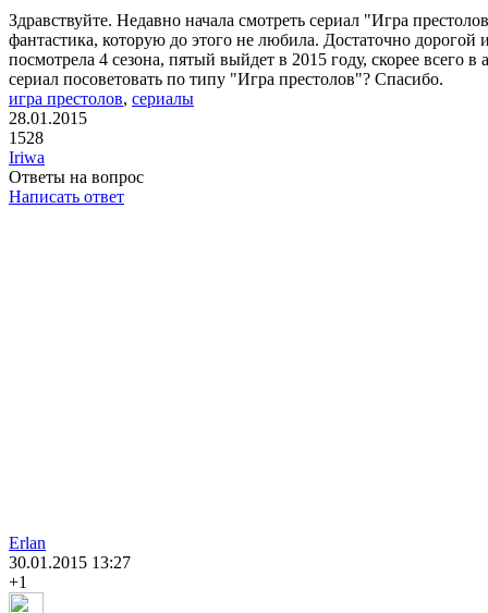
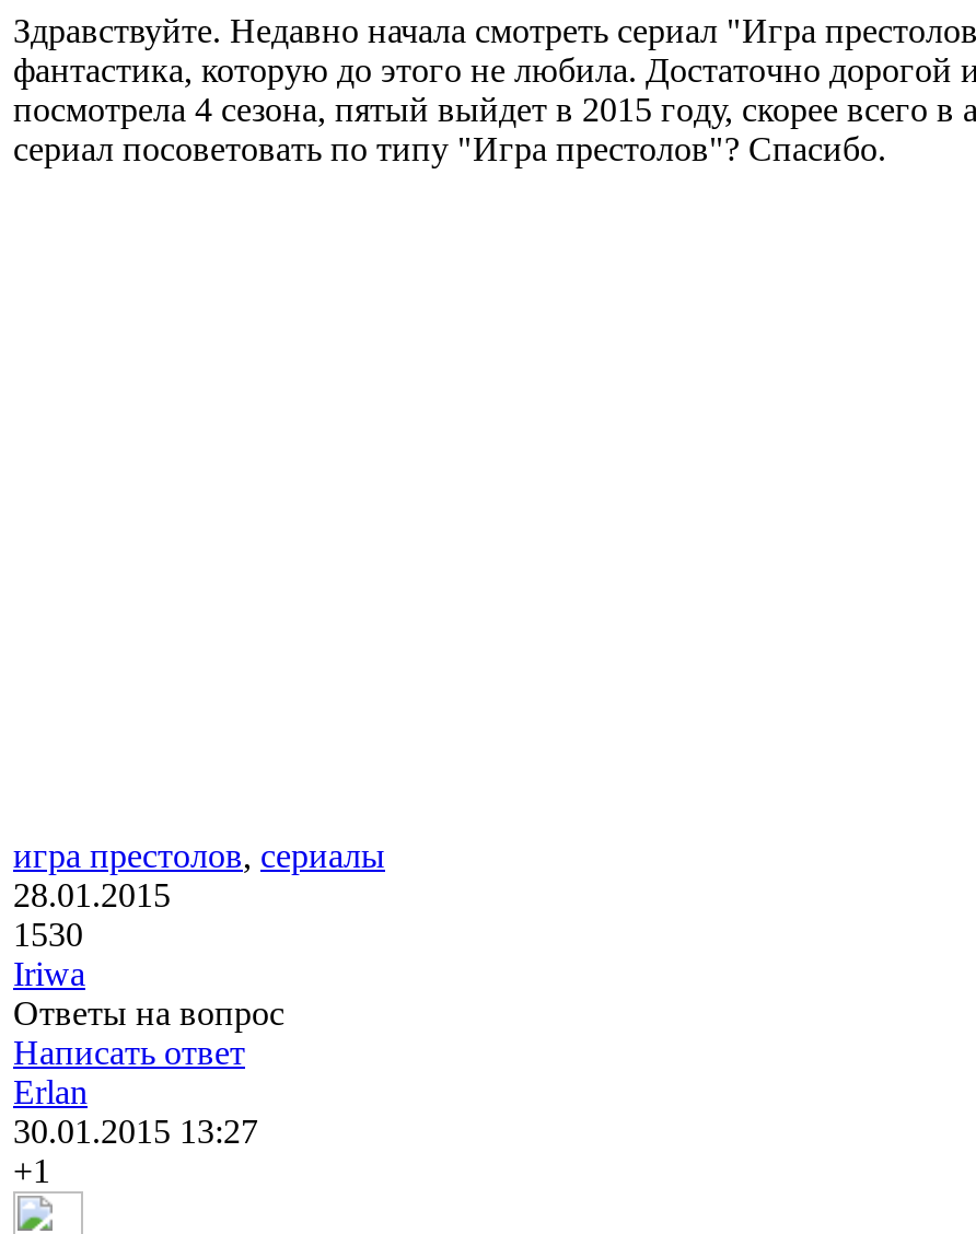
moved down: игра престолов, сериалы | 28.01.2015

- 1528
+ 1530

moved down: Iriwa | Ответы на вопрос | Написать ответ
